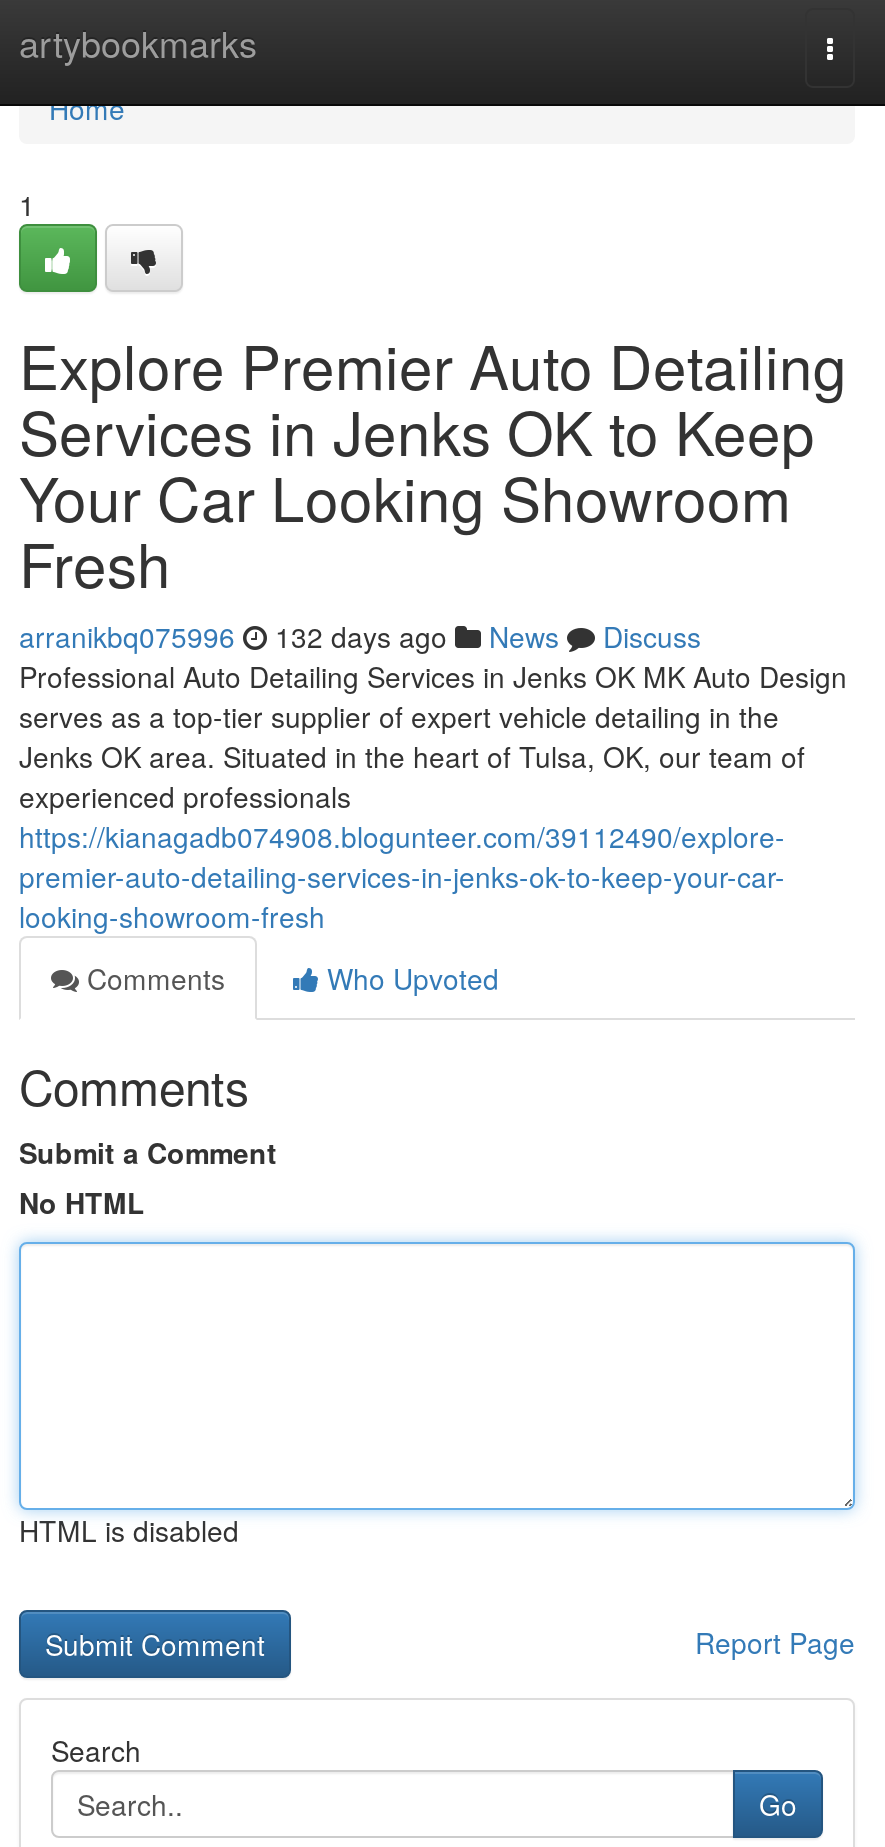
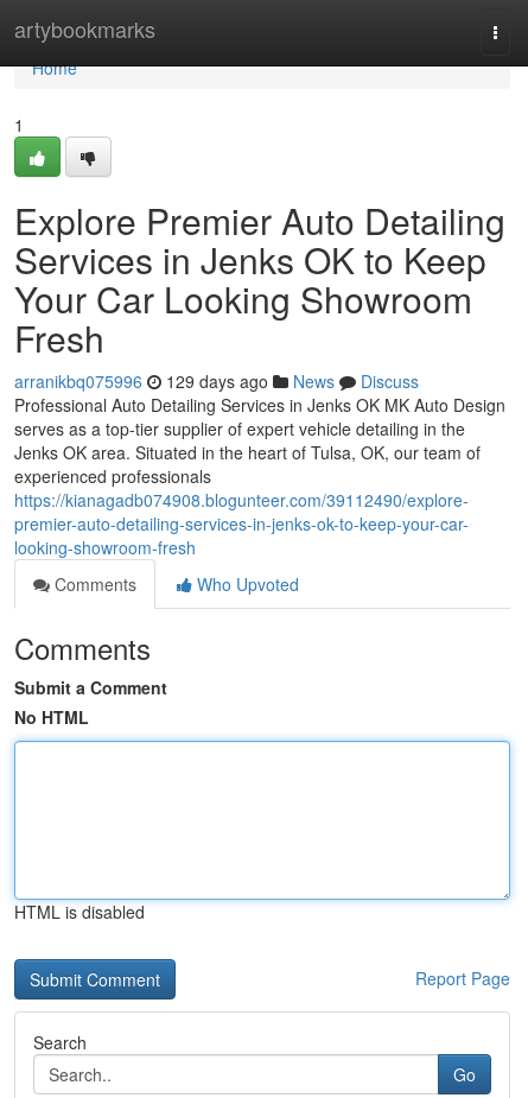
- arranikbq075996 132 days ago News Discuss
+ arranikbq075996 129 days ago News Discuss
